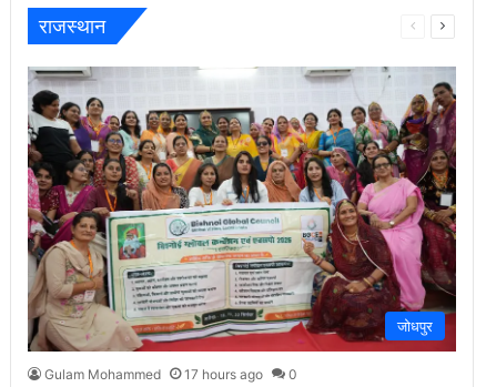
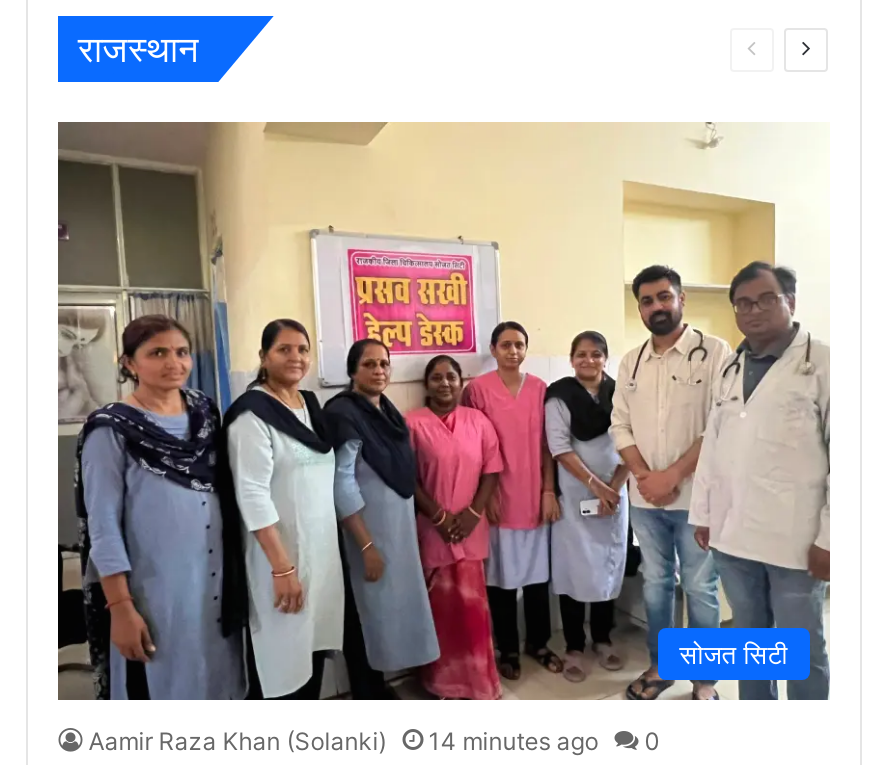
- [image]
- जोधपुर
+ [image]
+ सोजत सिटी

- Gulam Mohammed
- 17 hours ago
+ Aamir Raza Khan (Solanki)
+ 14 minutes ago
